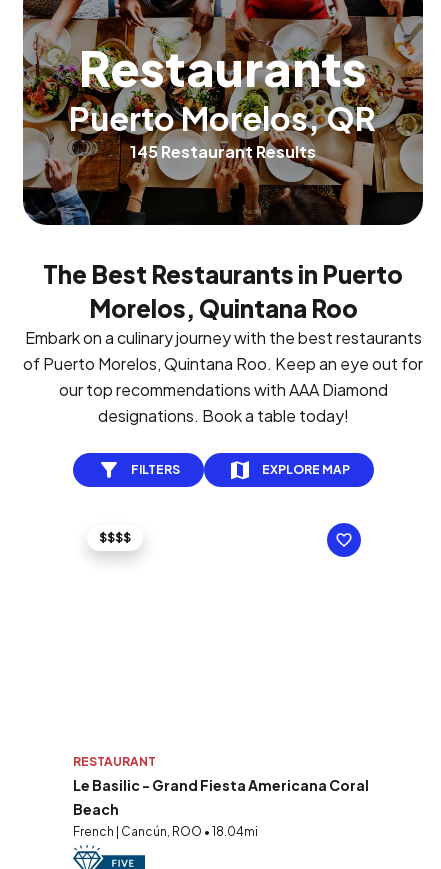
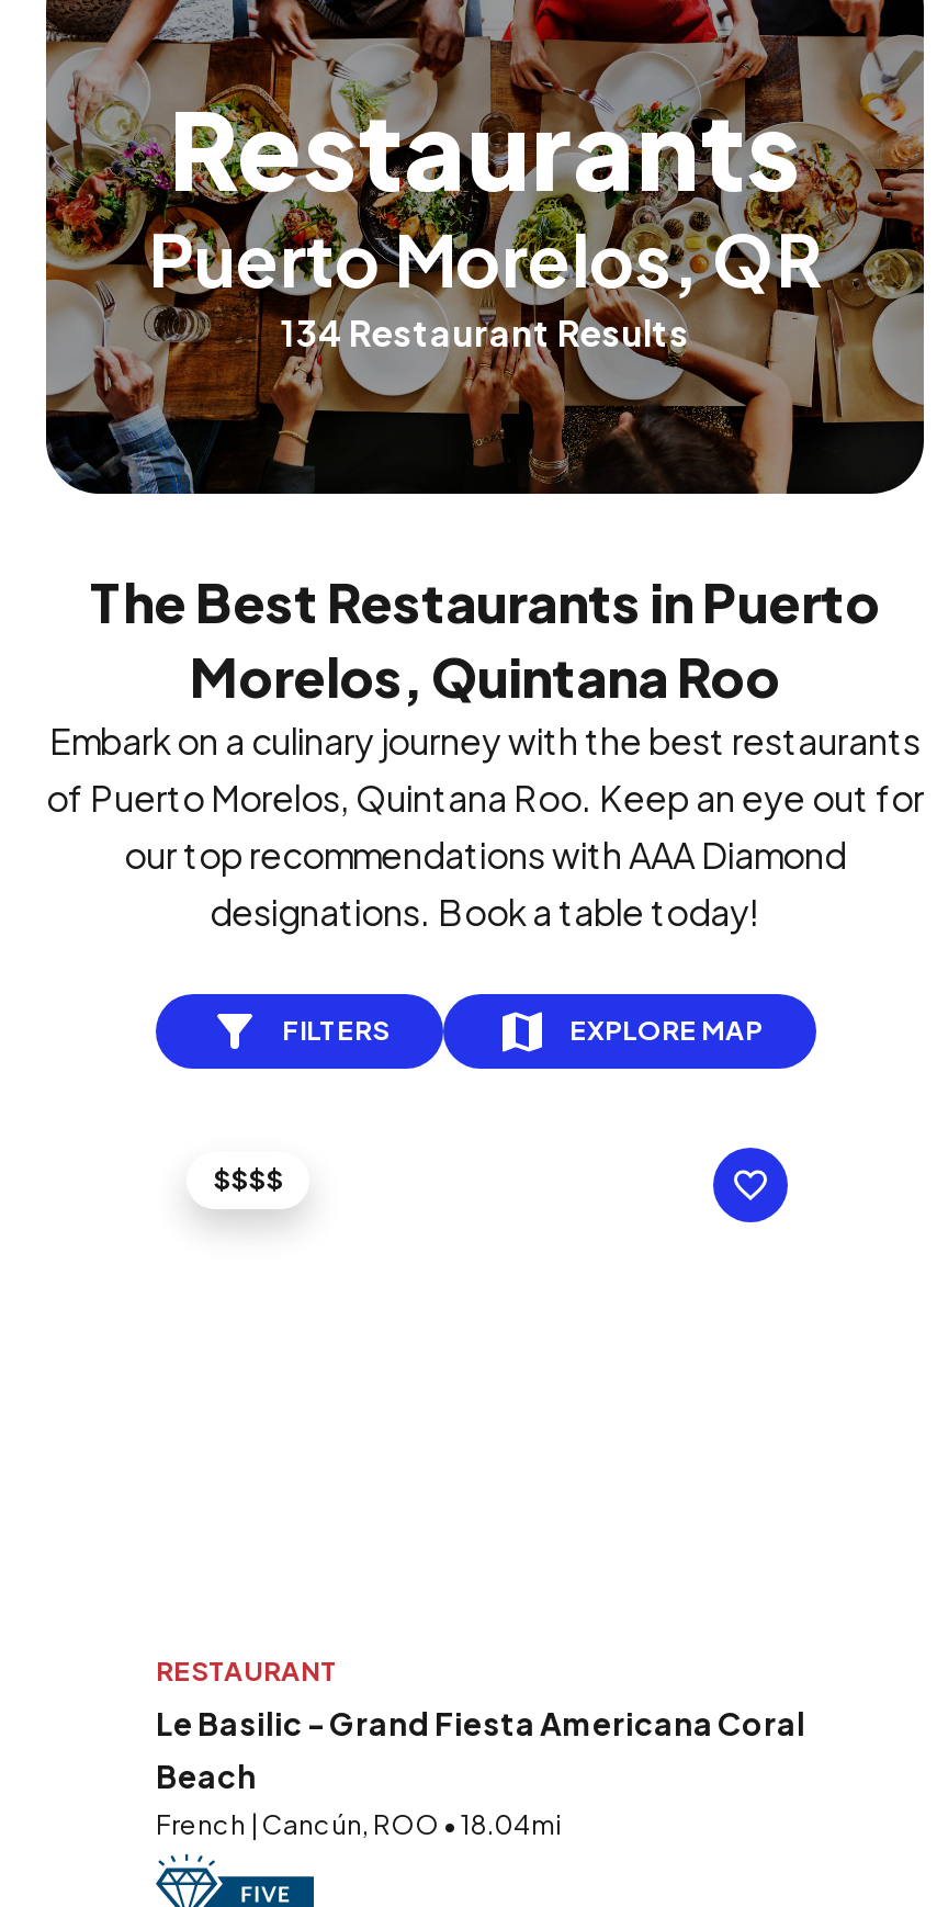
- 145 Restaurant Results
+ 134 Restaurant Results
